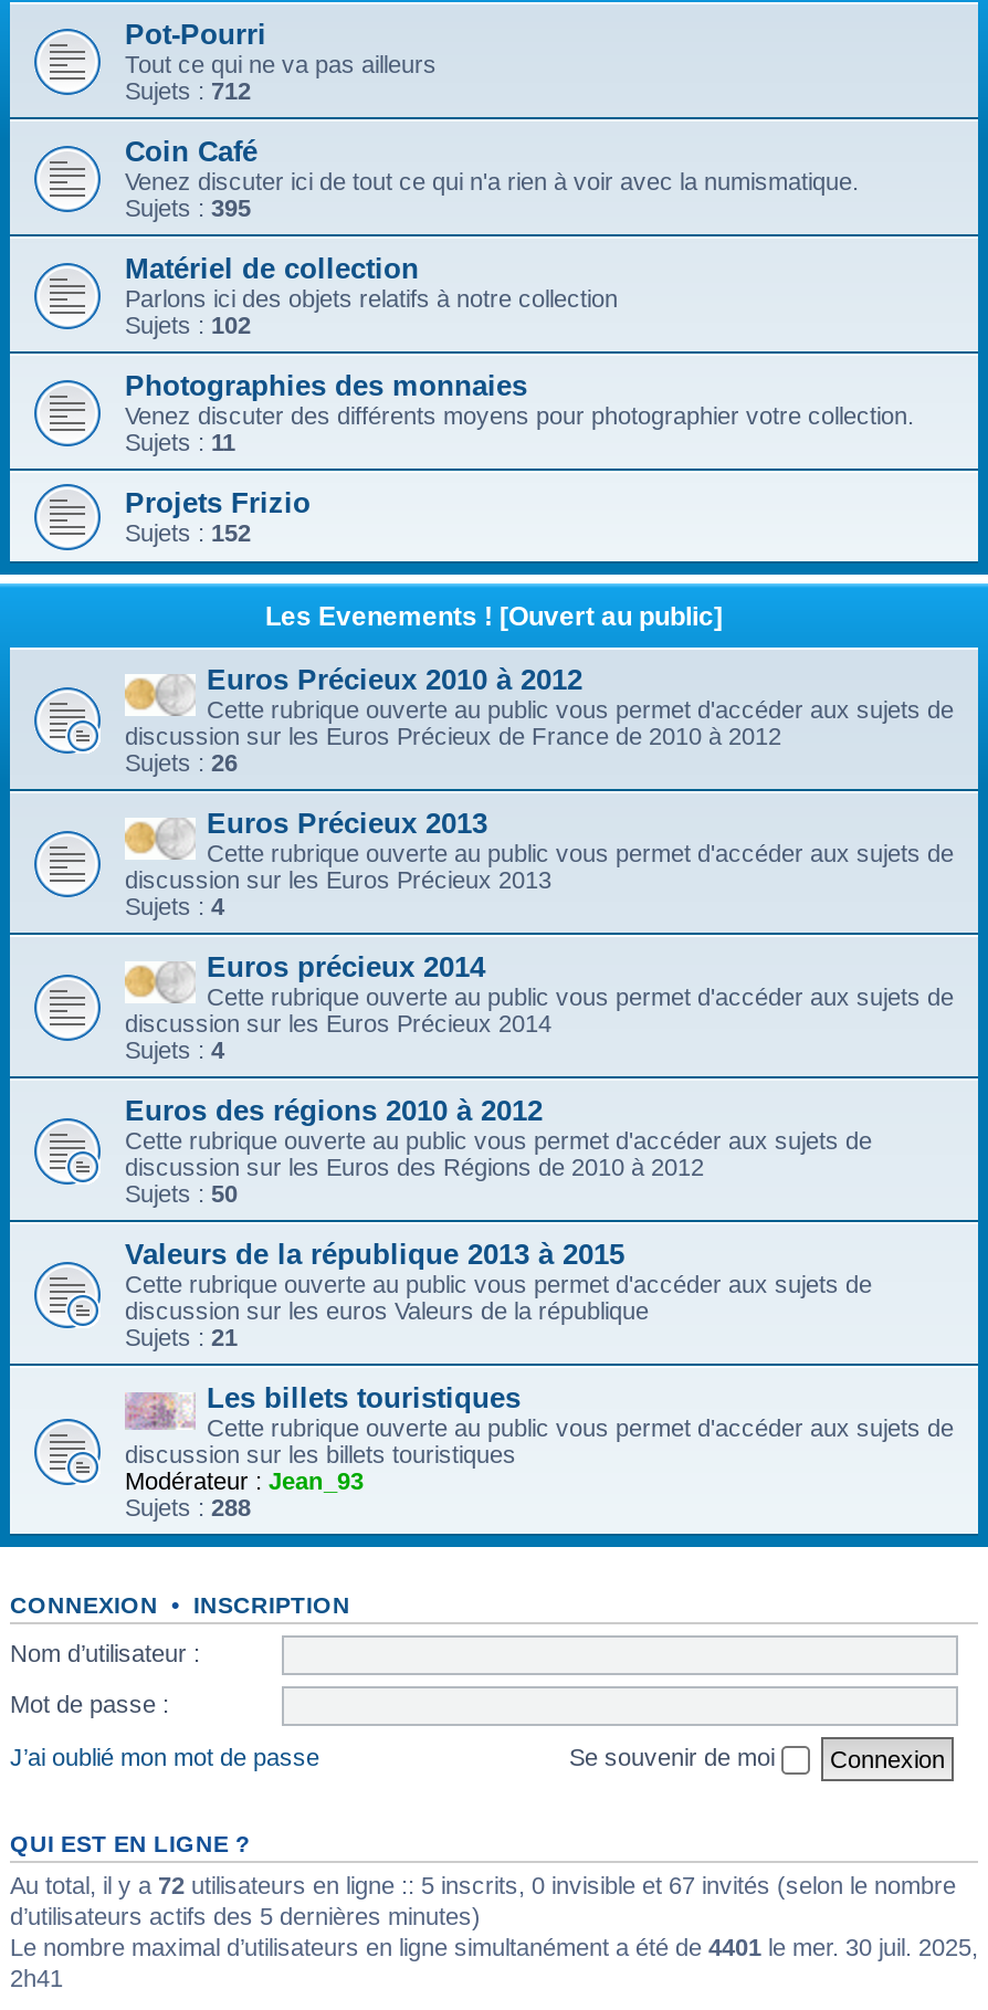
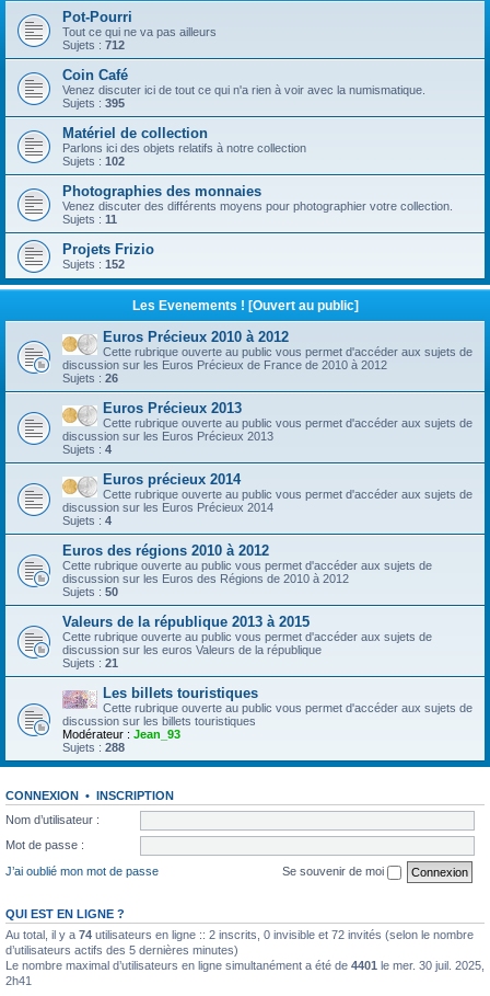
- Au total, il y a 72 utilisateurs en ligne :: 5 inscrits, 0 invisible et 67 invités (selon le nombre
+ Au total, il y a 74 utilisateurs en ligne :: 2 inscrits, 0 invisible et 72 invités (selon le nombre
